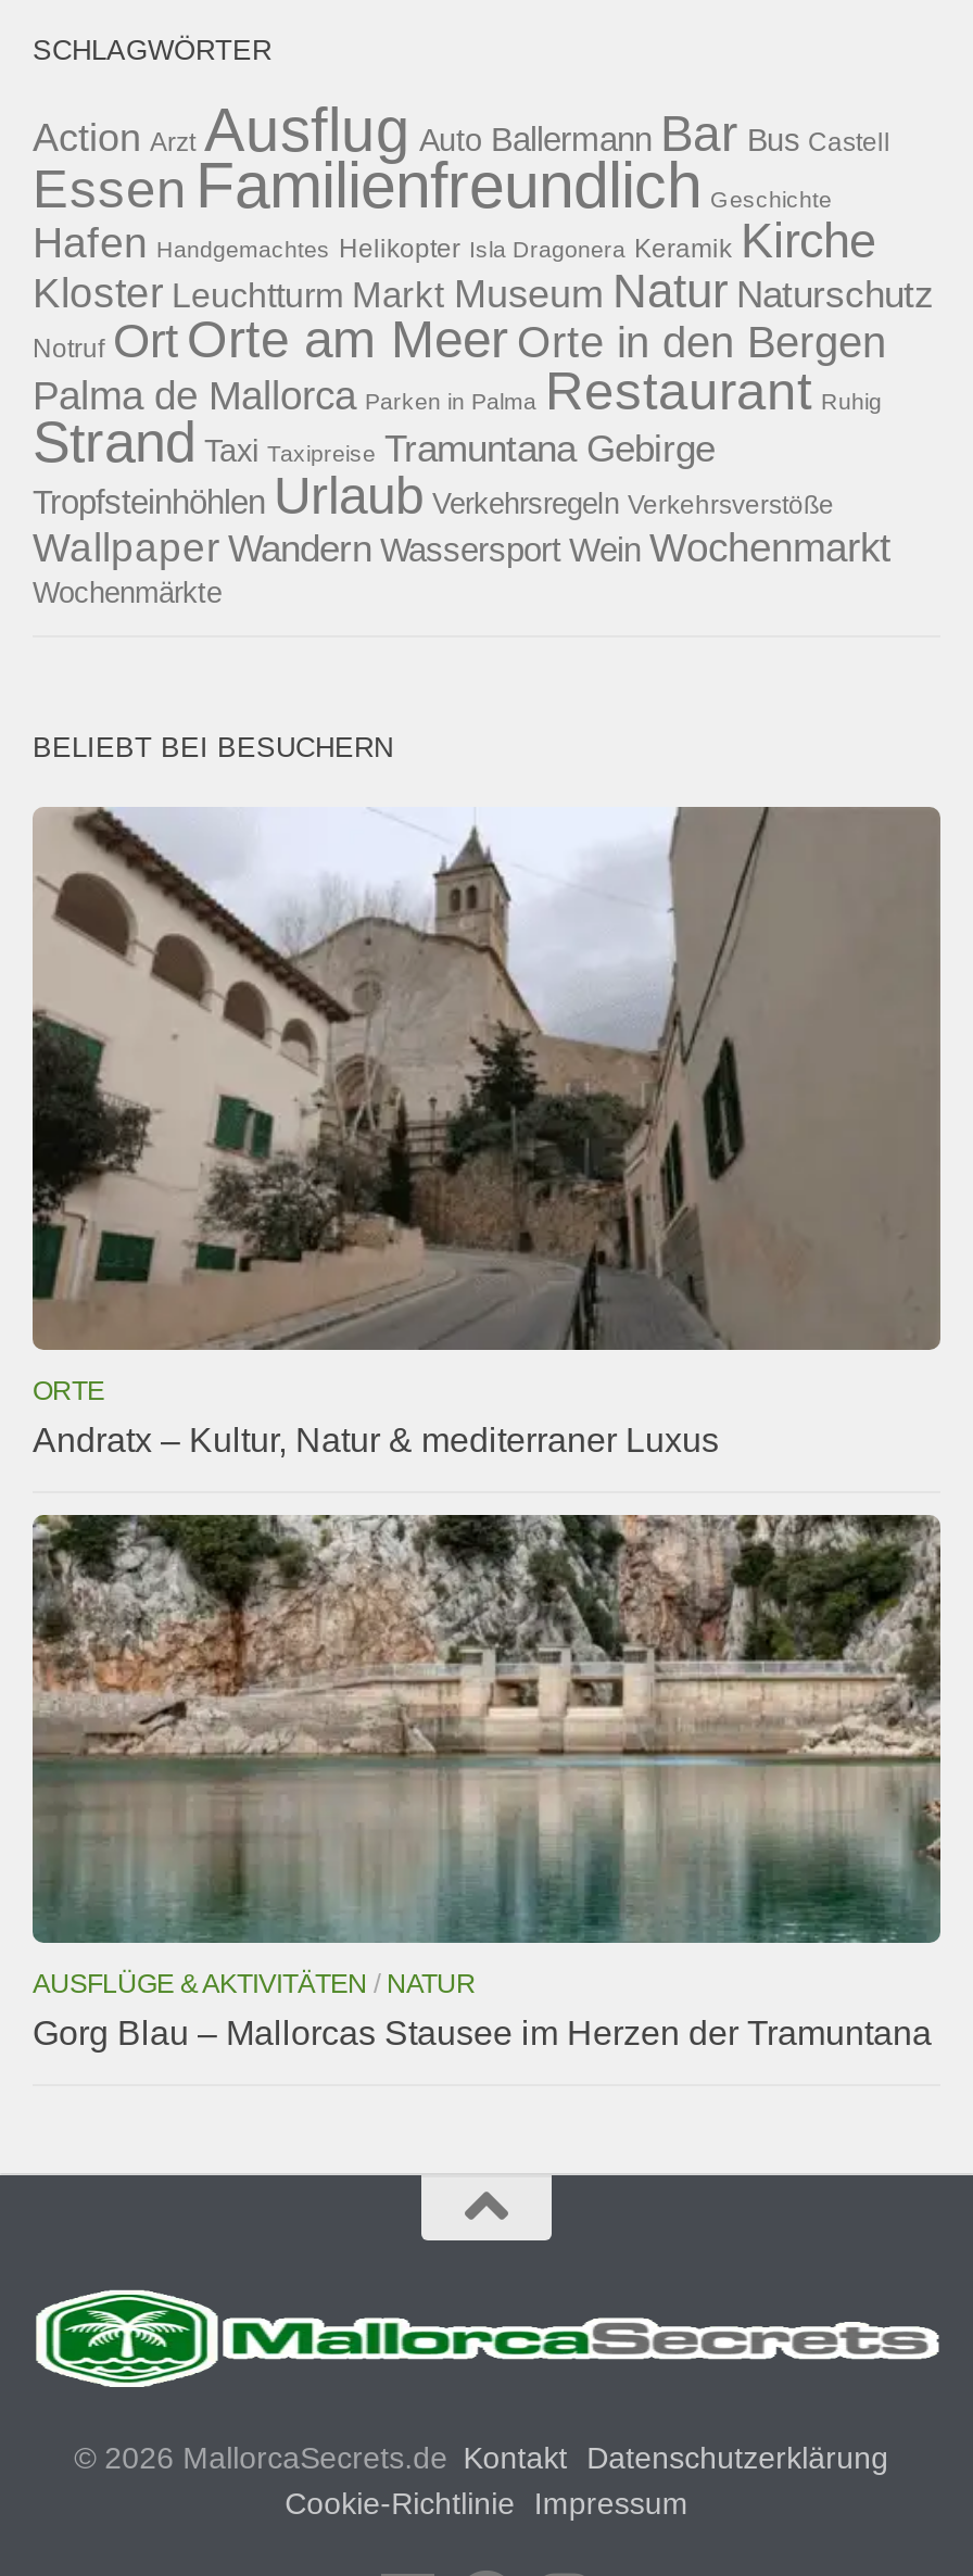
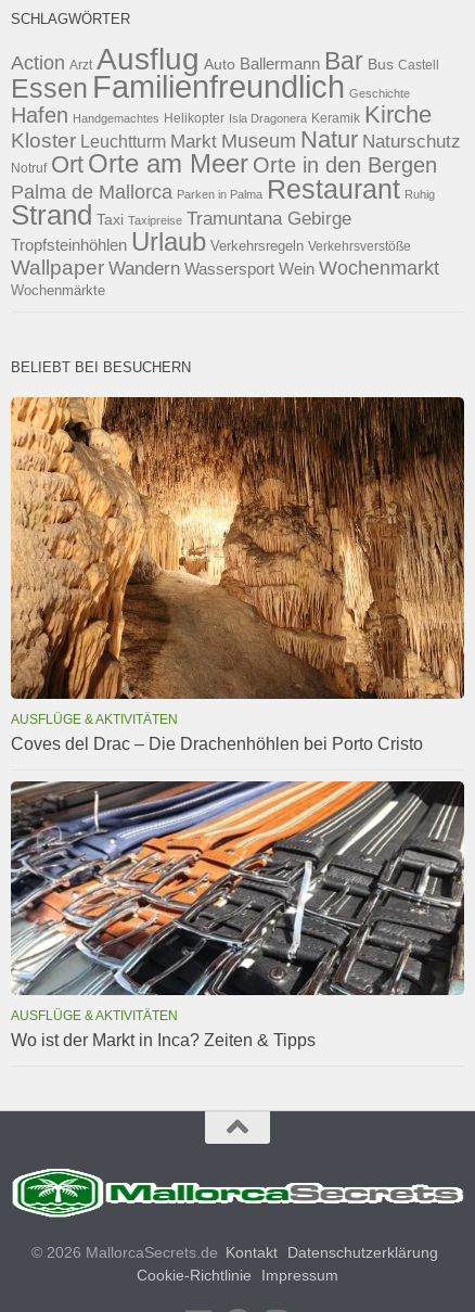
- [image]
- ORTE
- Andratx – Kultur, Natur & mediterraner Luxus
+ [image]
+ AUSFLÜGE & AKTIVITÄTEN
+ Coves del Drac – Die Drachenhöhlen bei Porto Cristo

- [image]
- AUSFLÜGE & AKTIVITÄTEN / NATUR
- Gorg Blau – Mallorcas Stausee im Herzen der Tramuntana
+ [image]
+ AUSFLÜGE & AKTIVITÄTEN
+ Wo ist der Markt in Inca? Zeiten & Tipps
